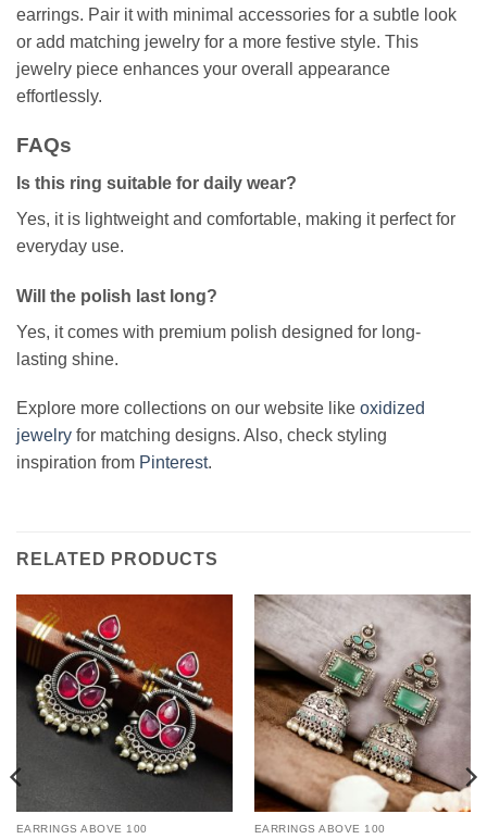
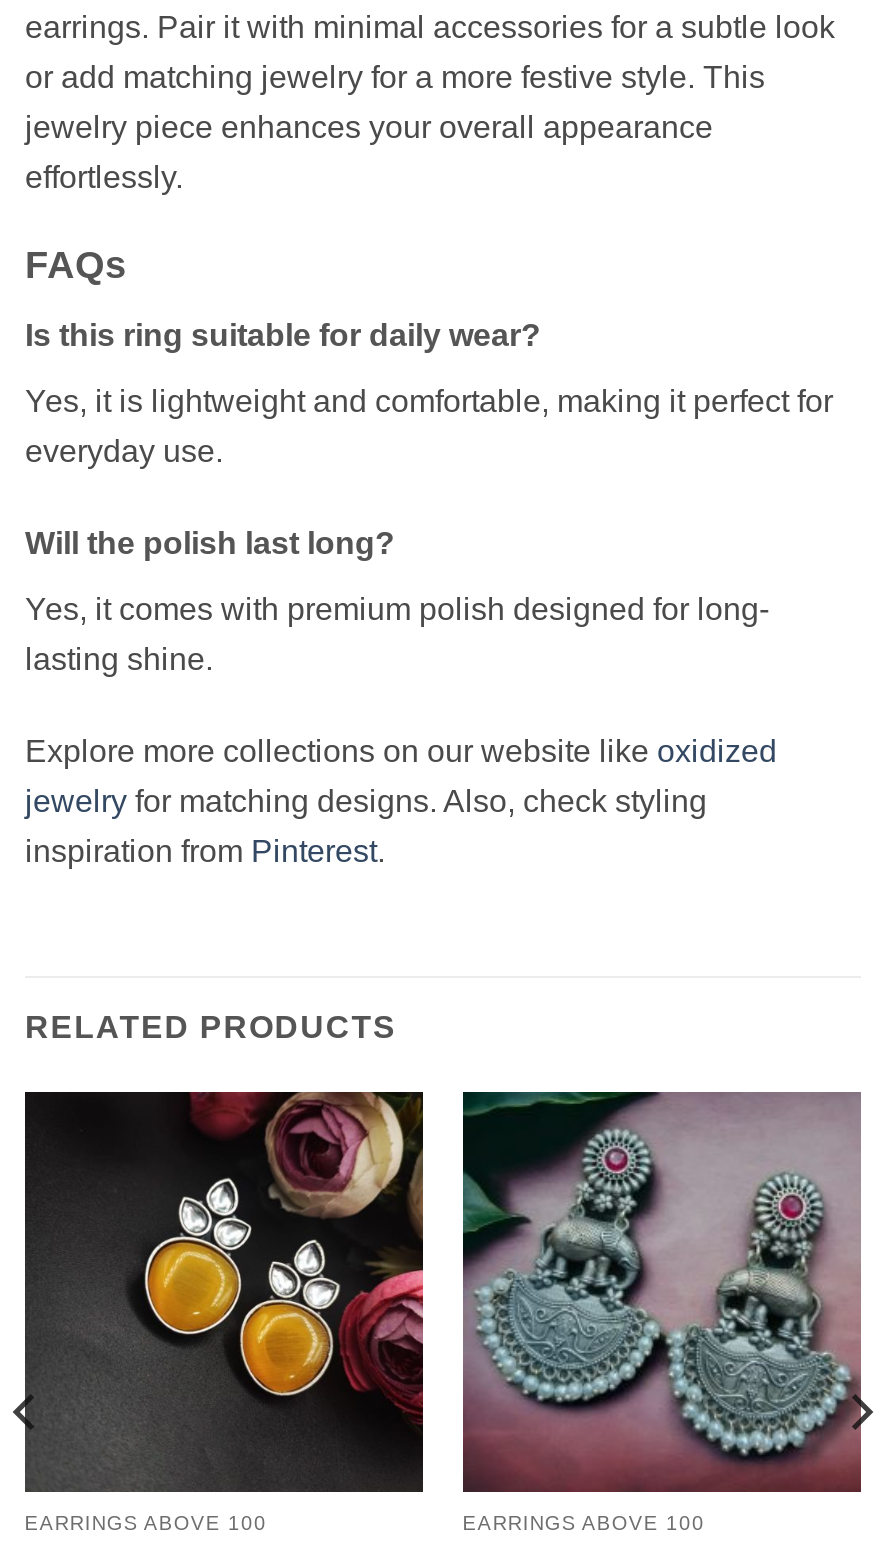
- [image]
+ [image]

- [image]
+ [image]
